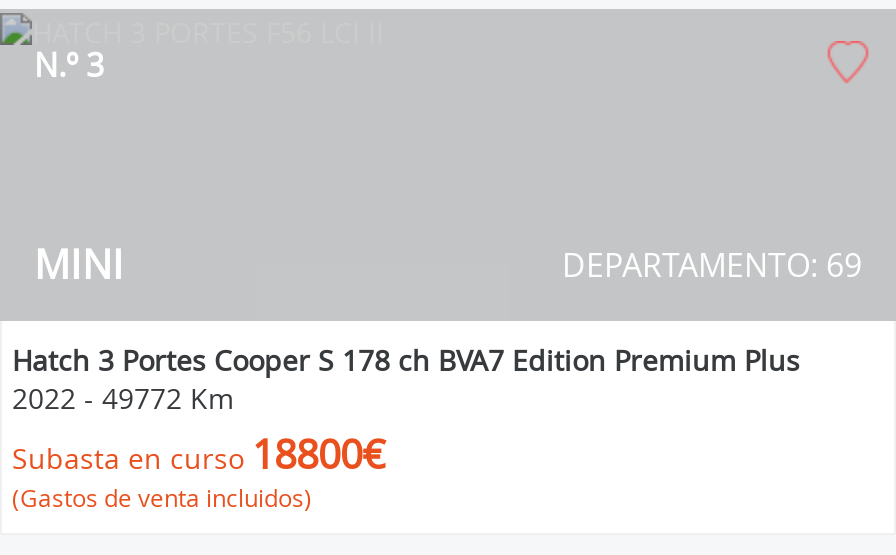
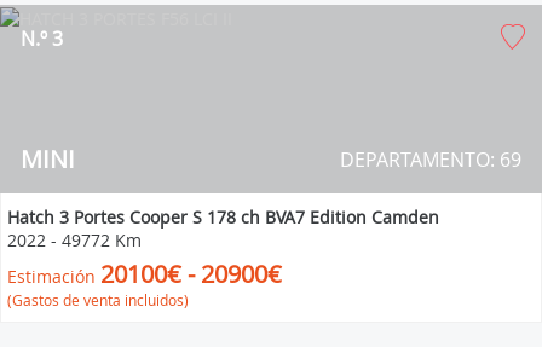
- Hatch 3 Portes Cooper S 178 ch BVA7 Edition Premium Plus
+ Hatch 3 Portes Cooper S 178 ch BVA7 Edition Camden

- Subasta en curso 18800€
+ Estimación 20100€ - 20900€
